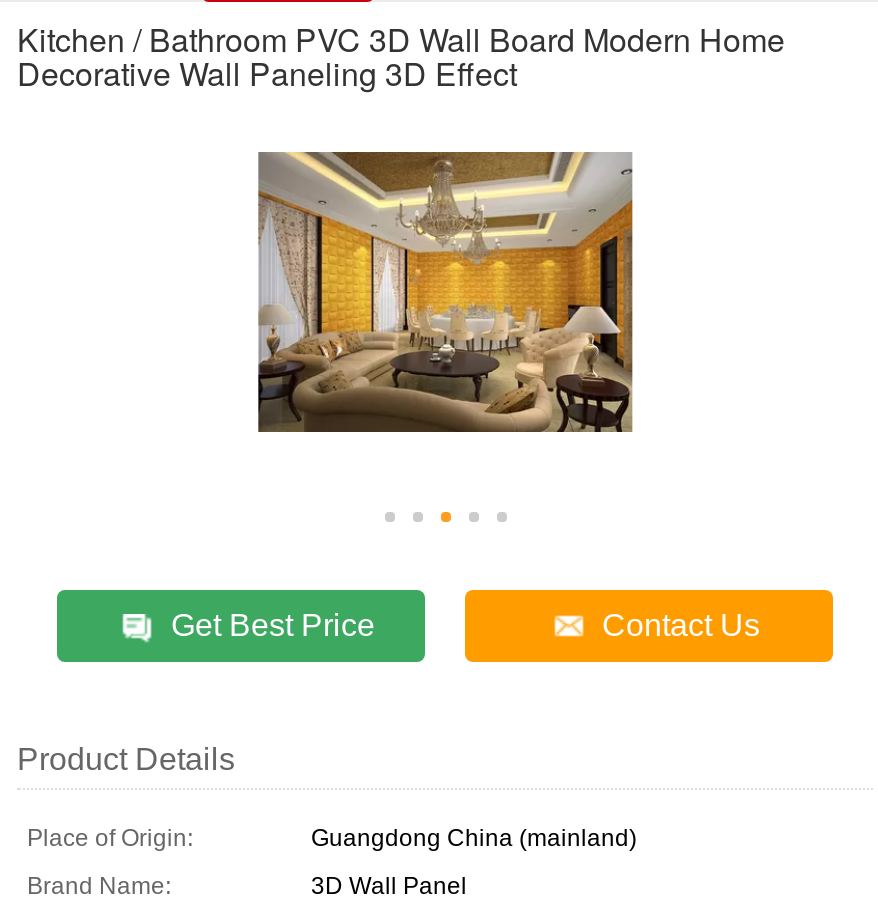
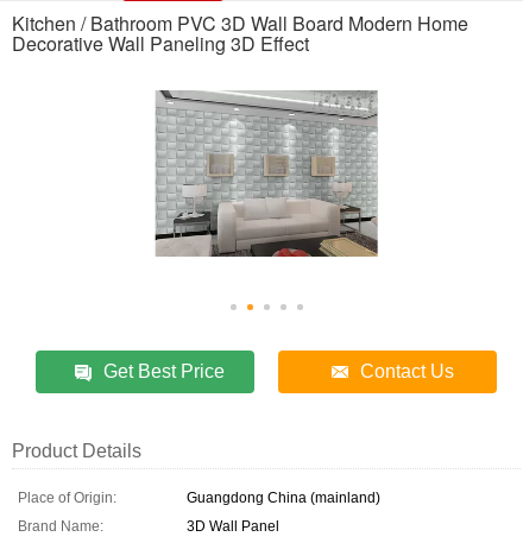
- [image]
+ [image]
